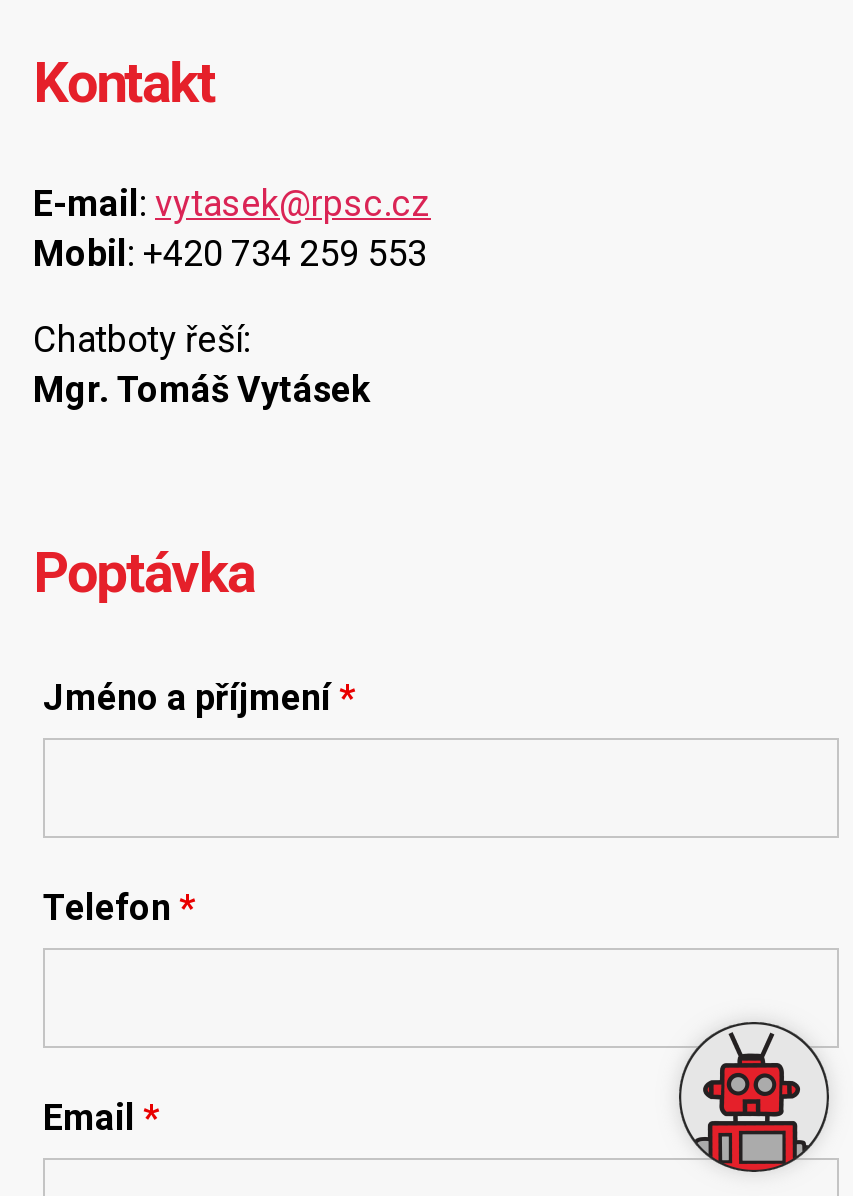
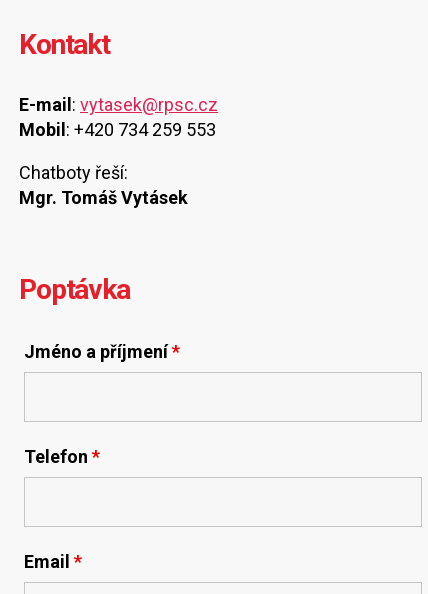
- [image]
